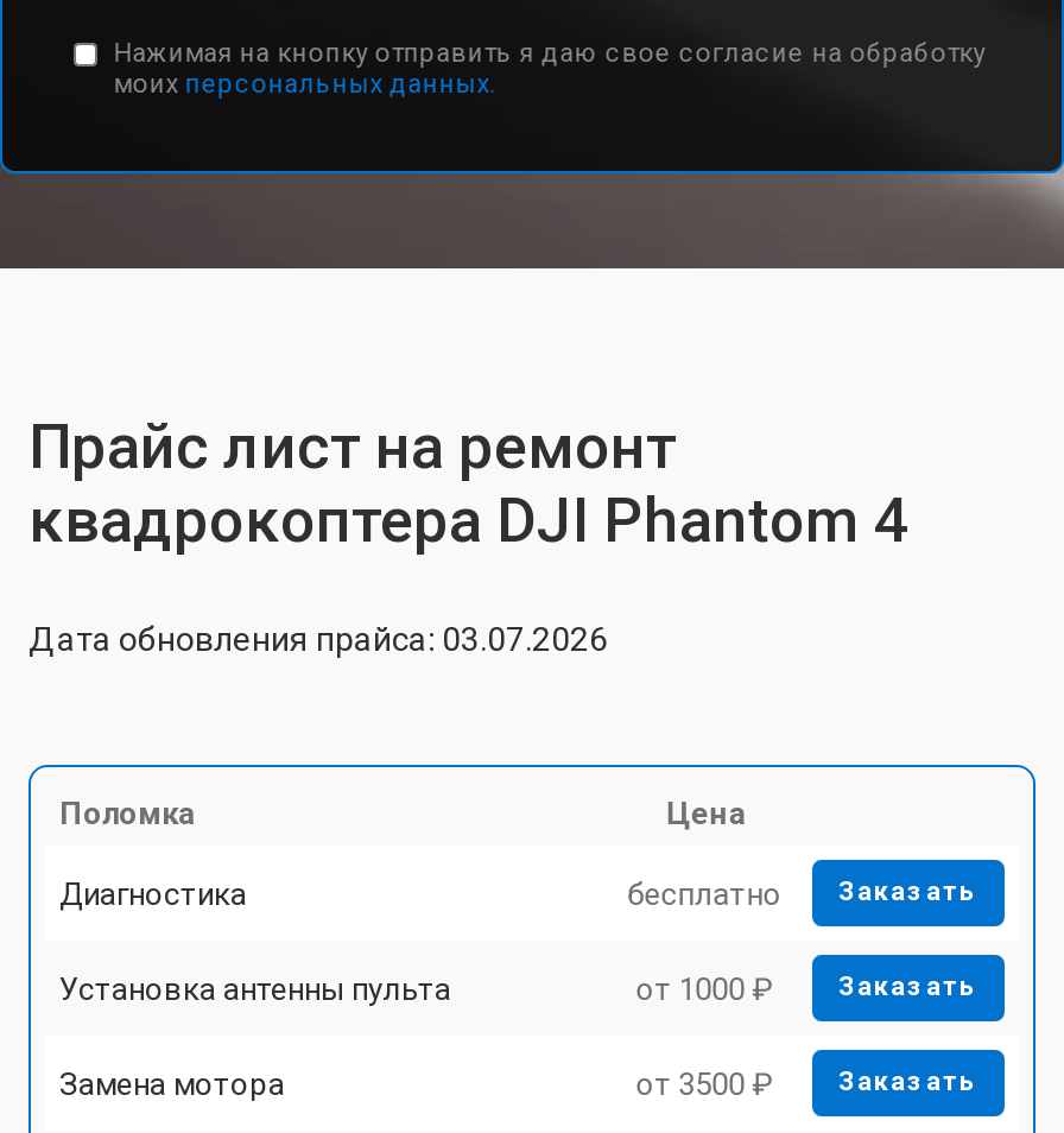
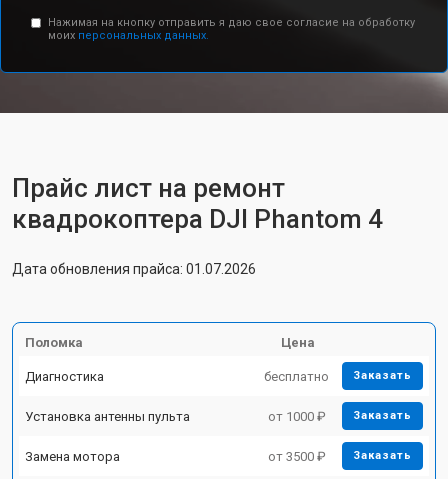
- Дата обновления прайса: 03.07.2026
+ Дата обновления прайса: 01.07.2026
